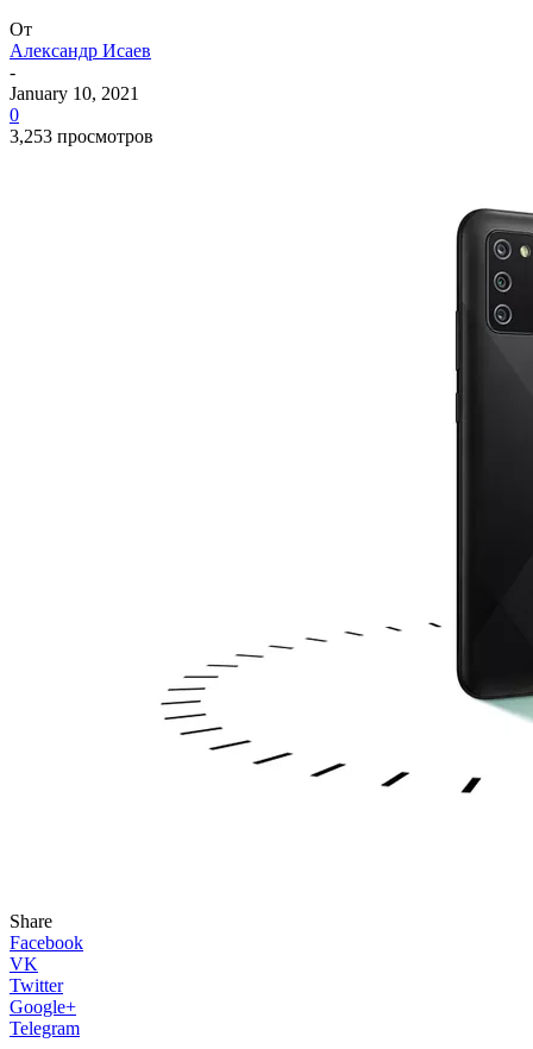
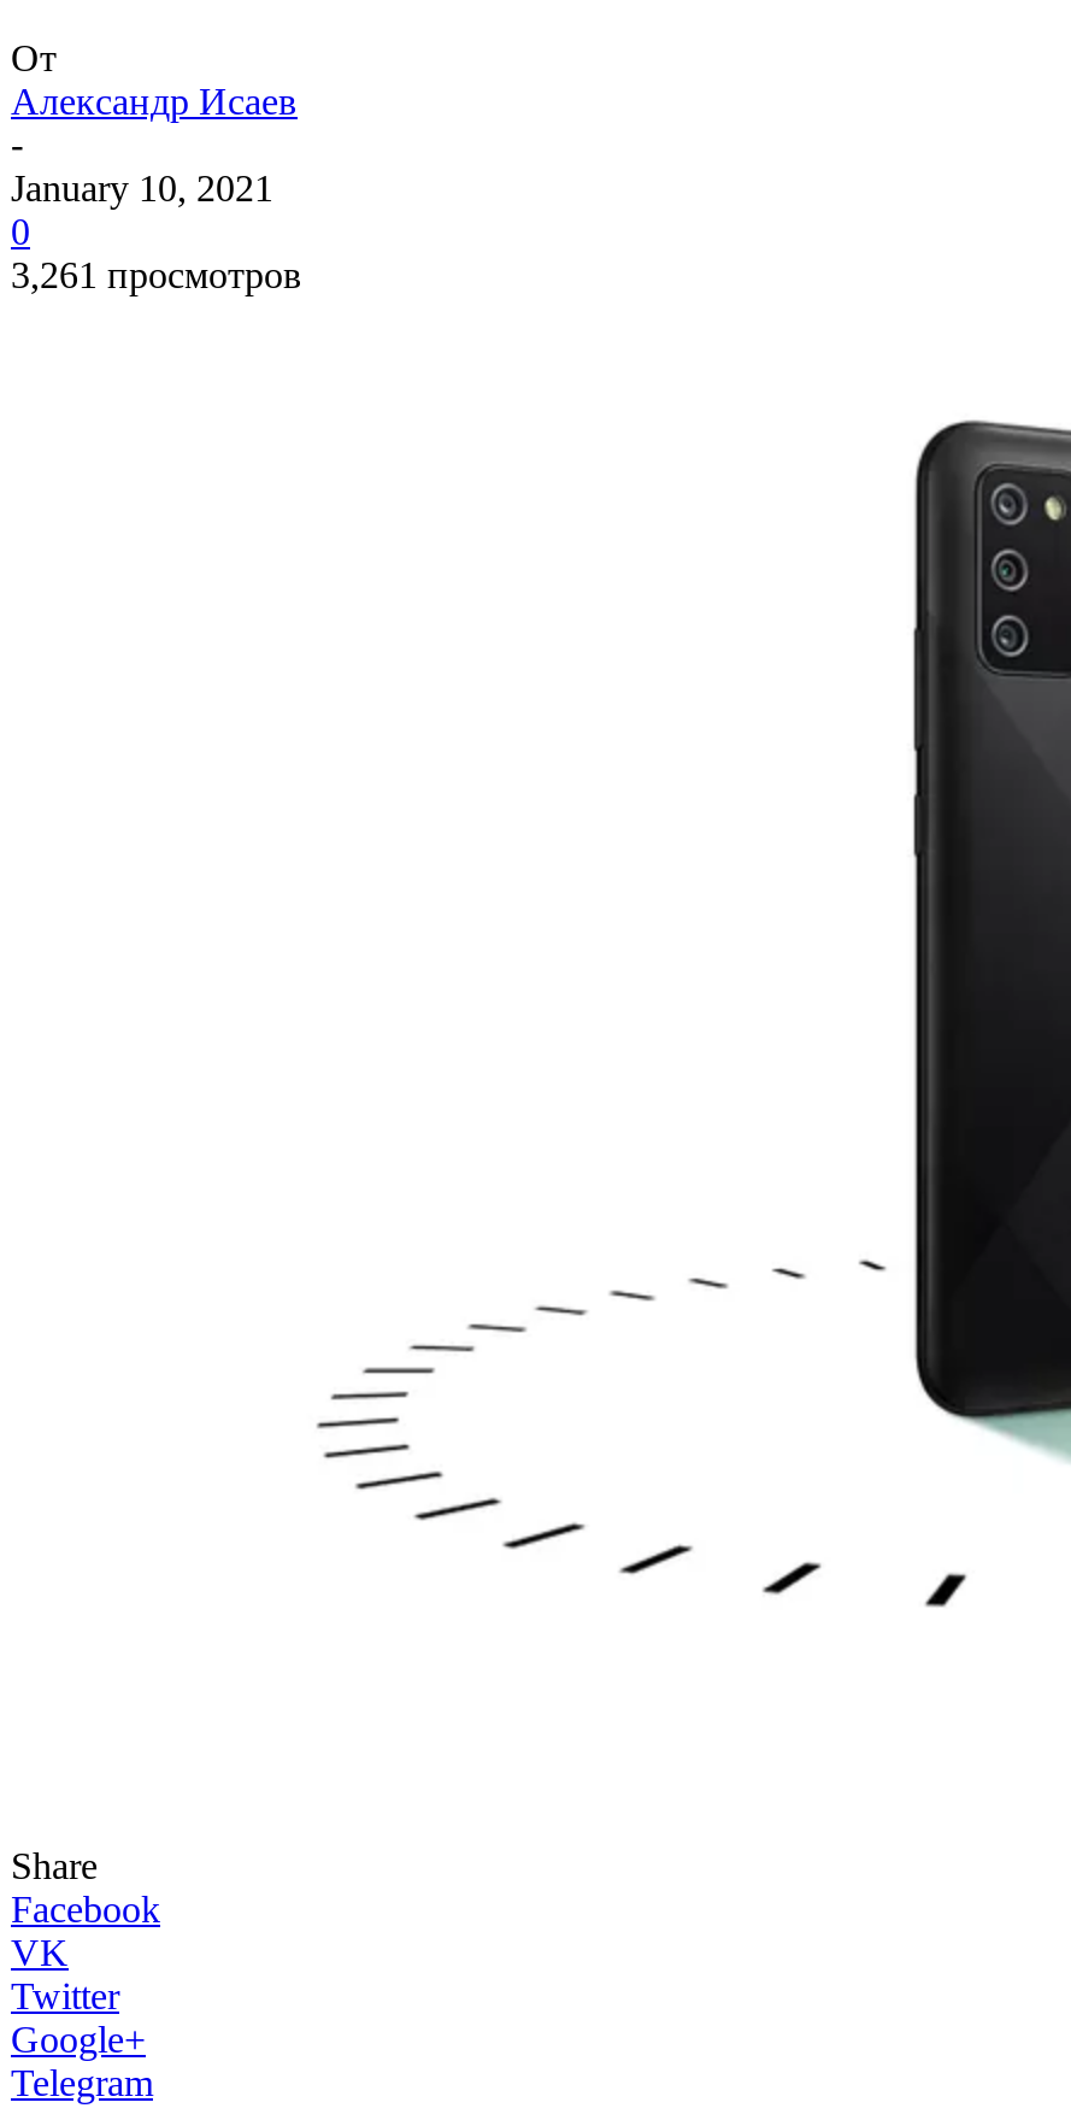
- 3,253 просмотров
+ 3,261 просмотров
